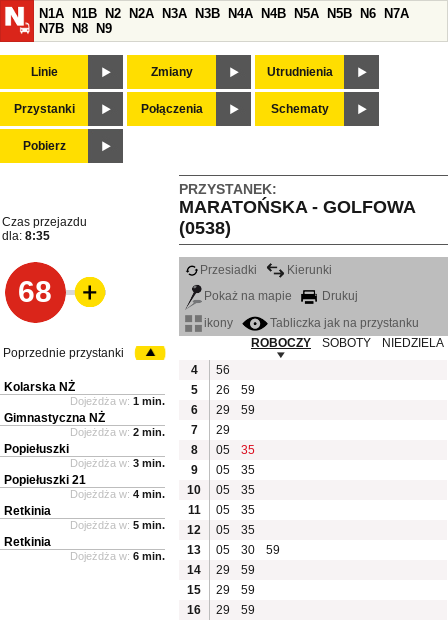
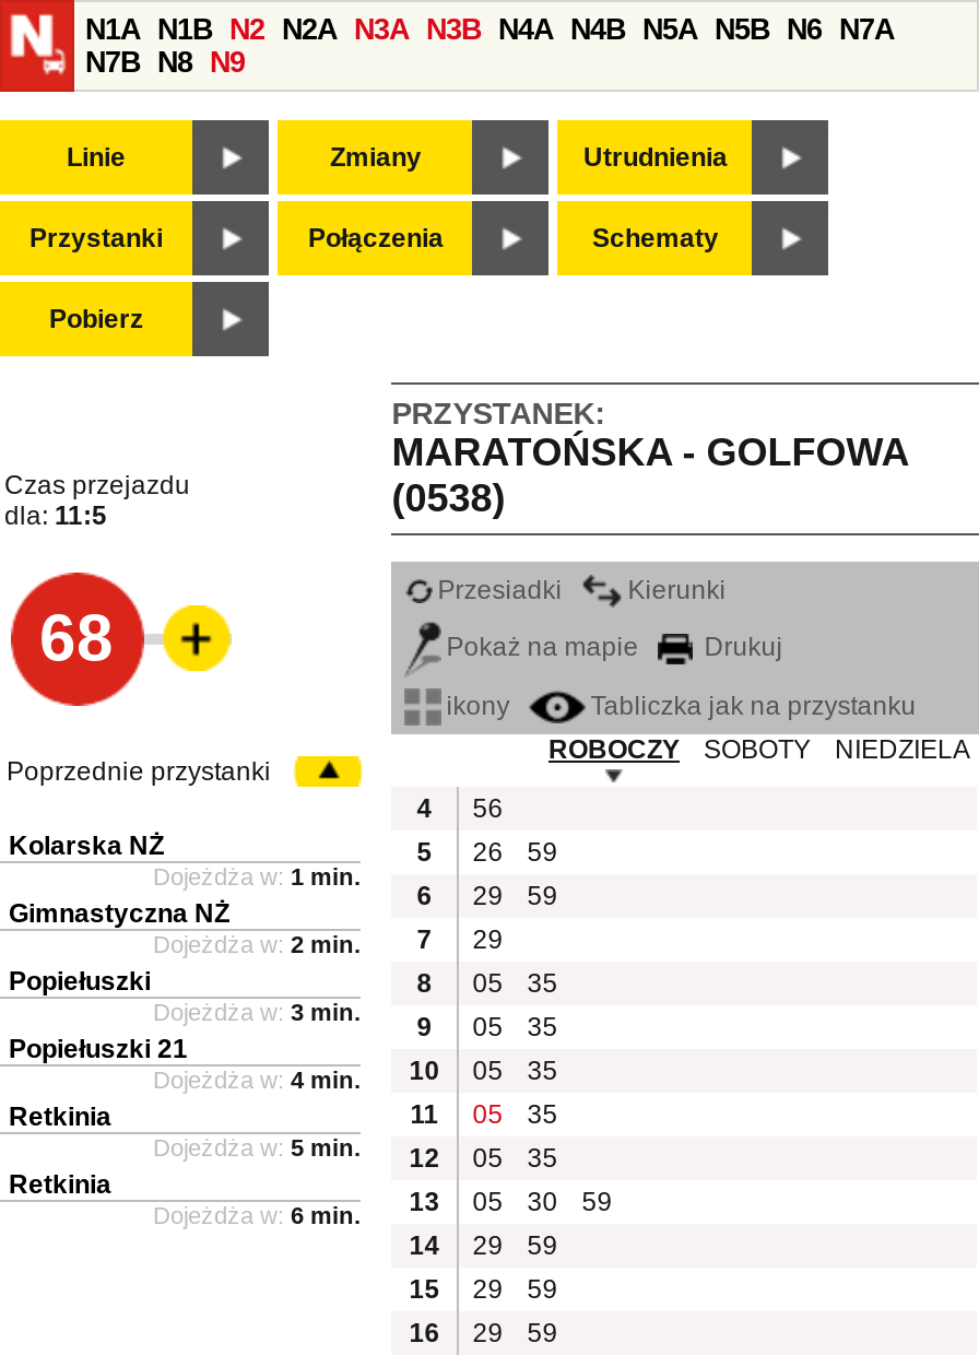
- dla: 8:35
+ dla: 11:5
